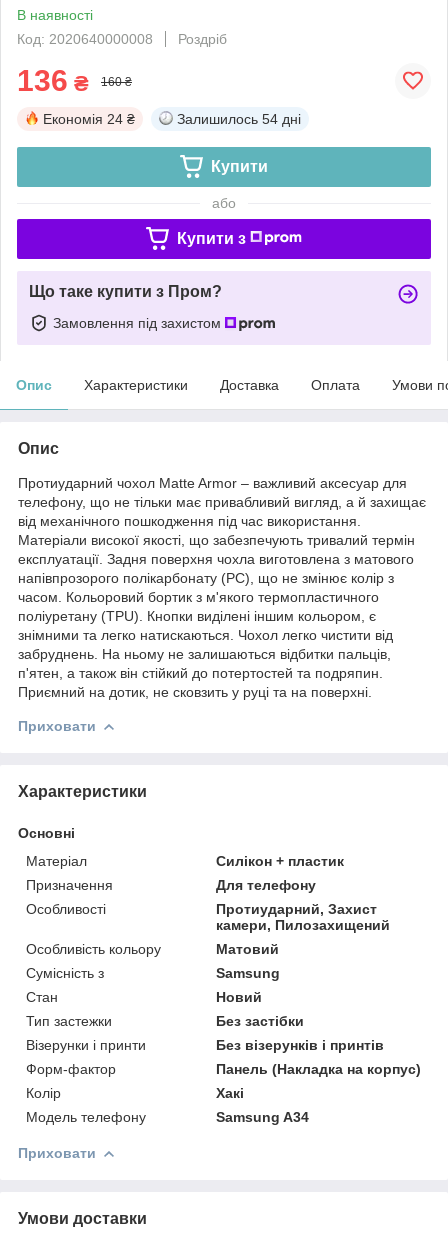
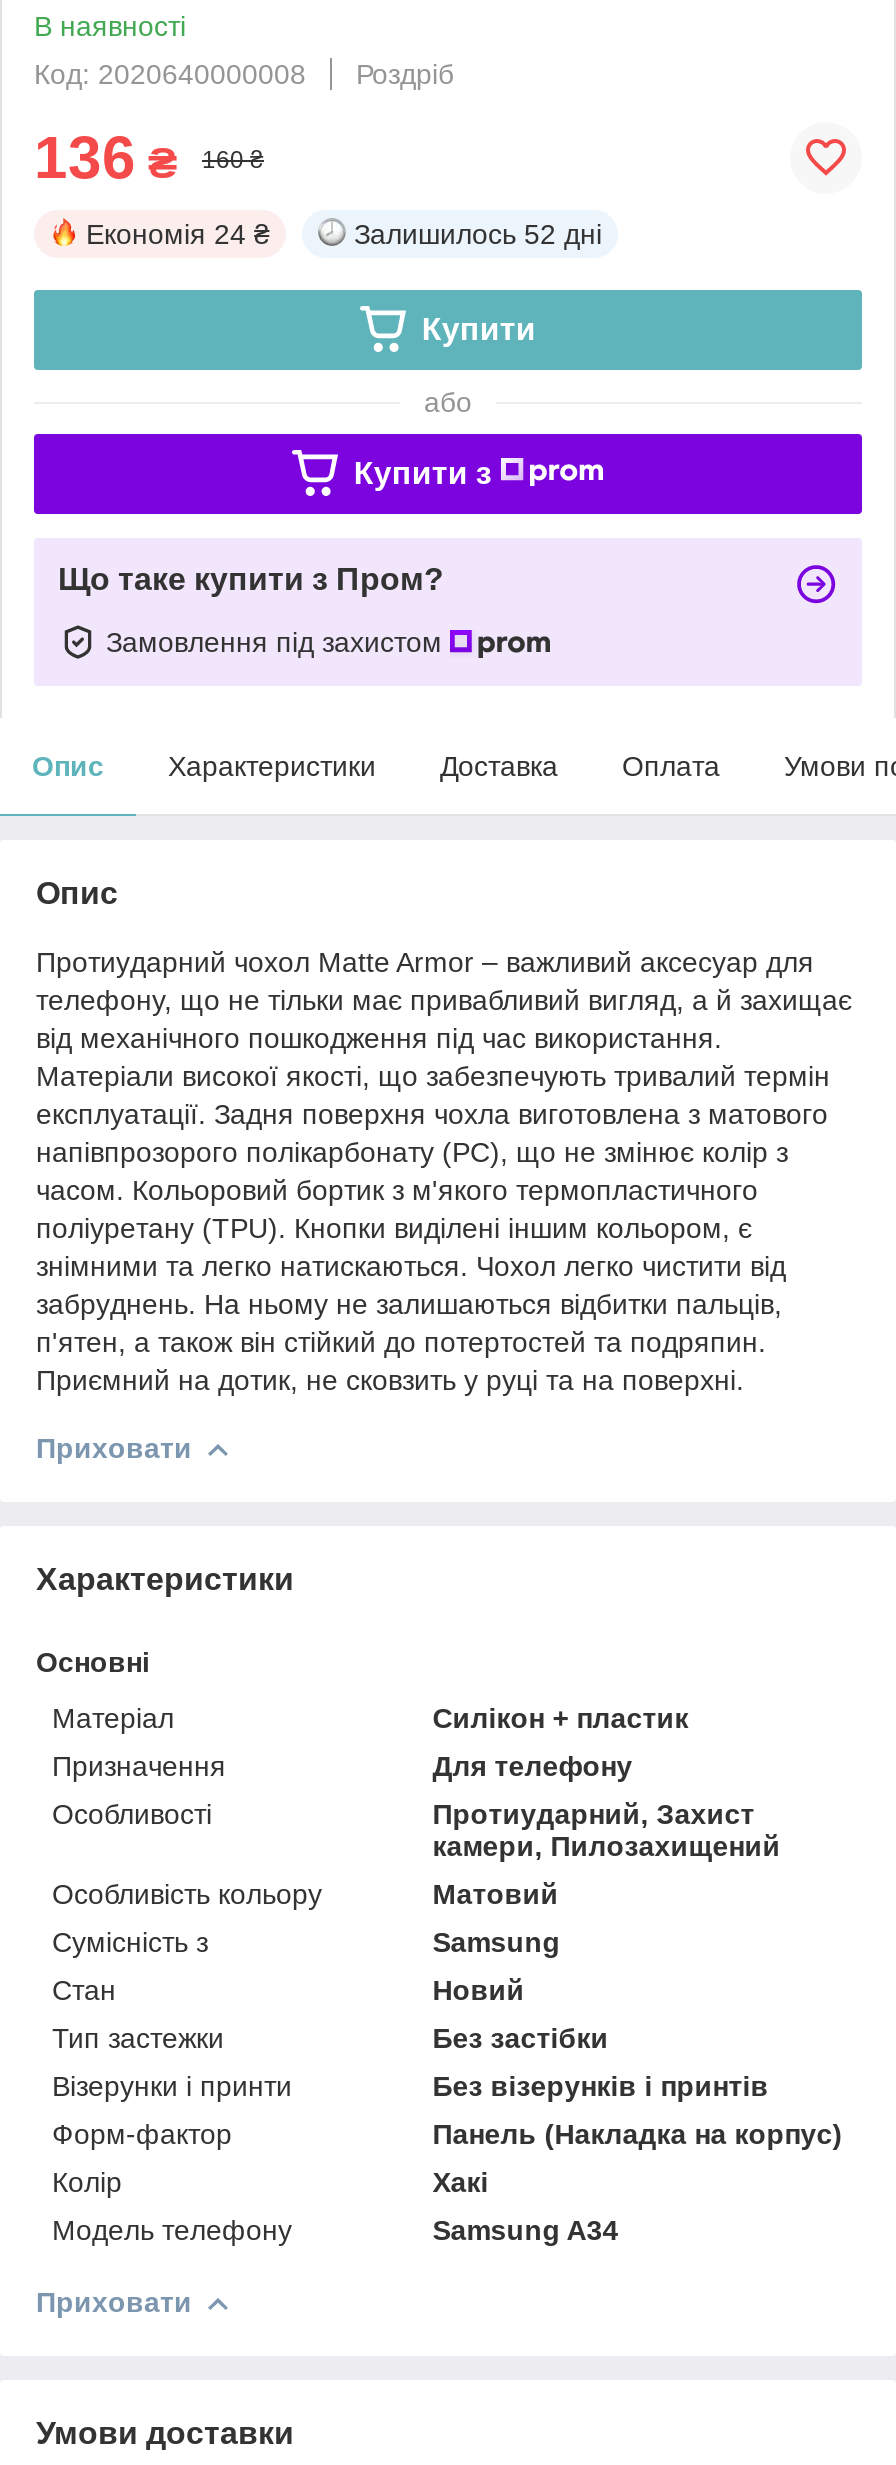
- Залишилось 54 дні
+ Залишилось 52 дні
